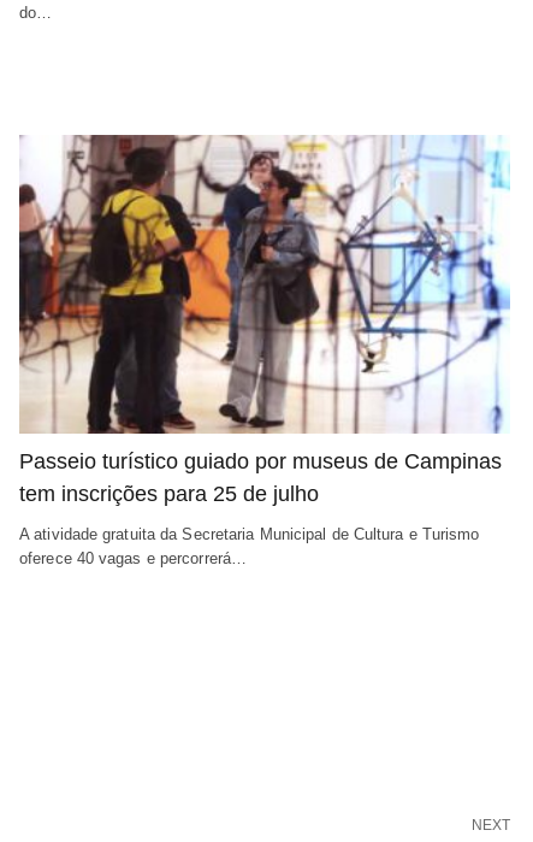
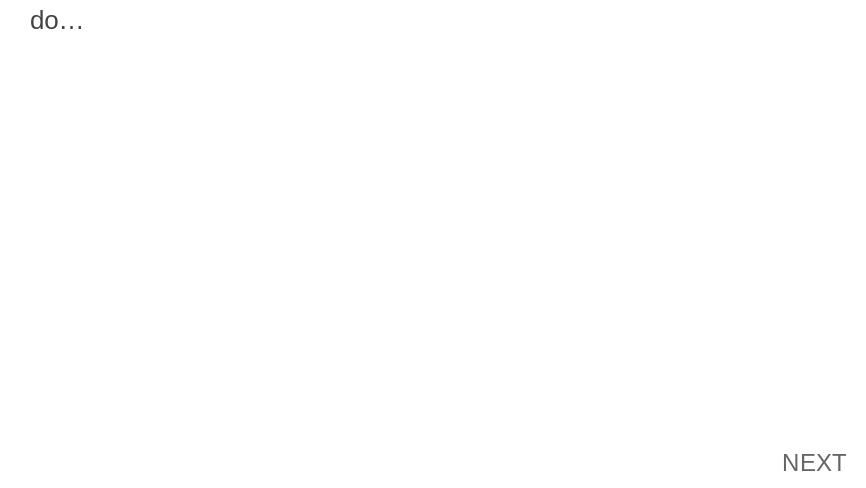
- [image]
- Passeio turístico guiado por museus de Campinas
- tem inscrições para 25 de julho
- A atividade gratuita da Secretaria Municipal de Cultura e Turismo
- oferece 40 vagas e percorrerá…
